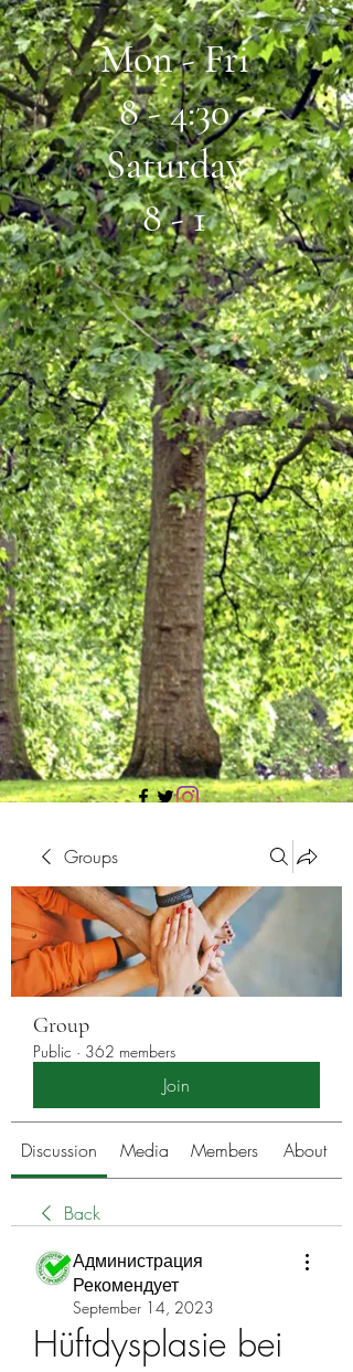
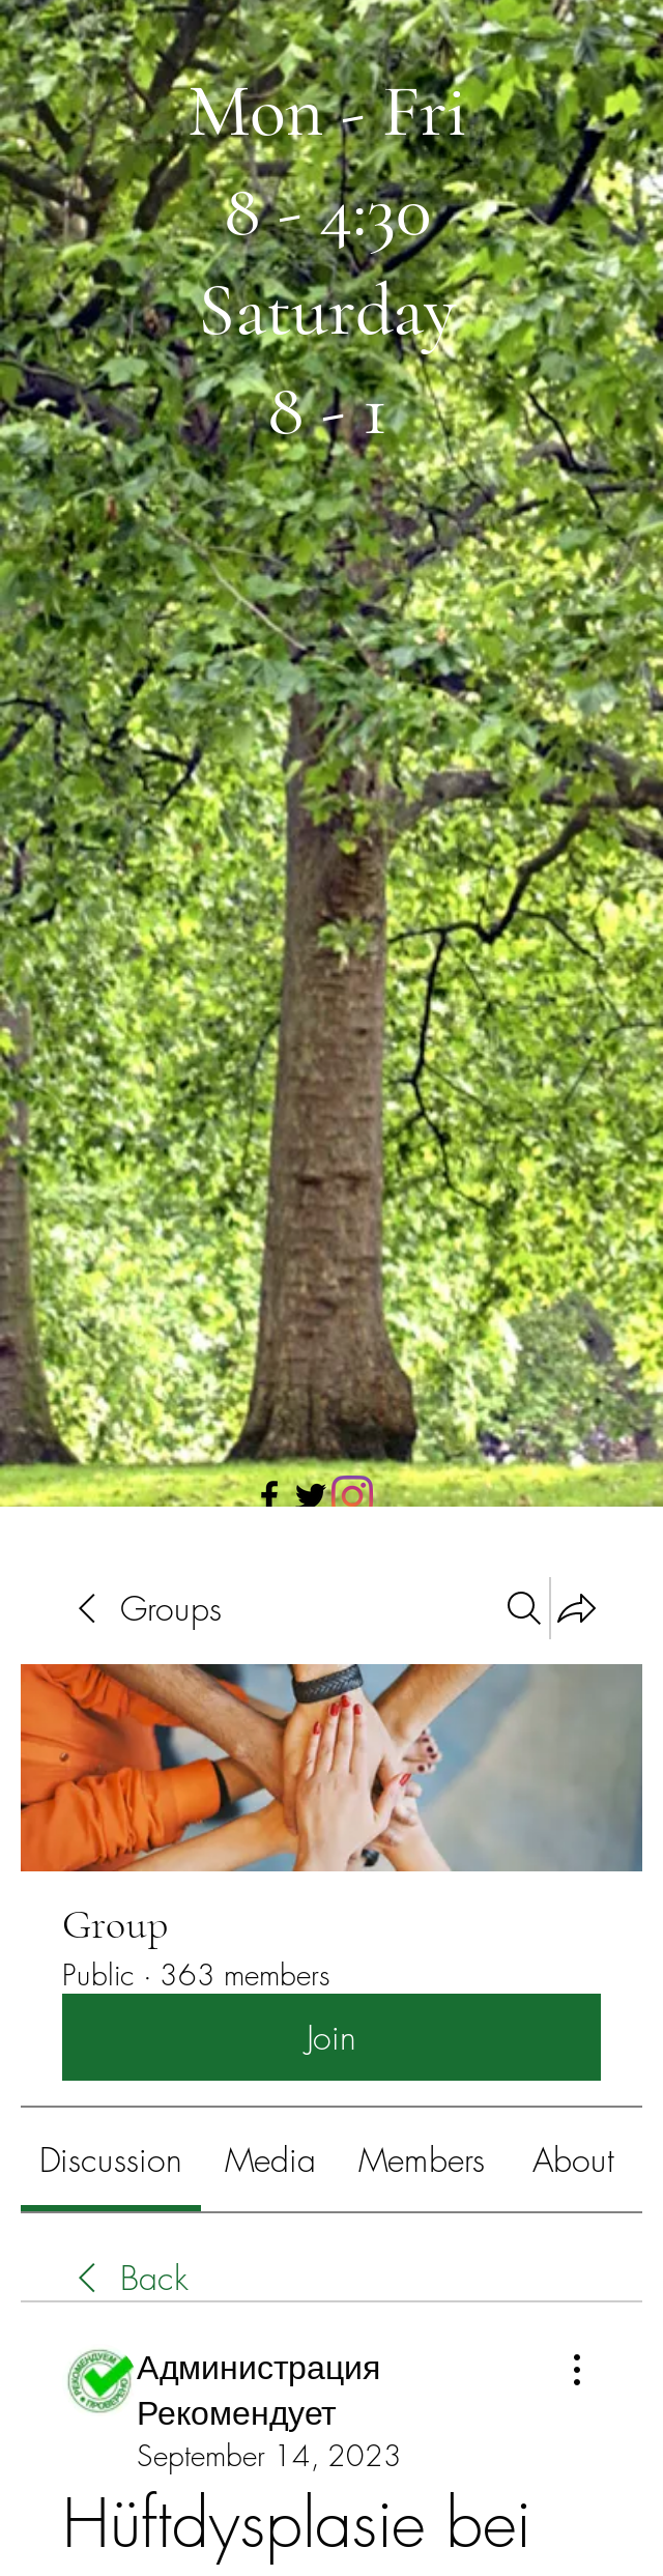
- Public · 362 members
+ Public · 363 members
